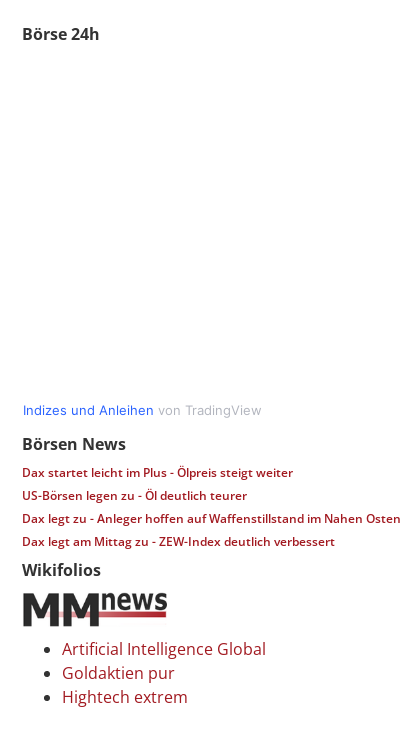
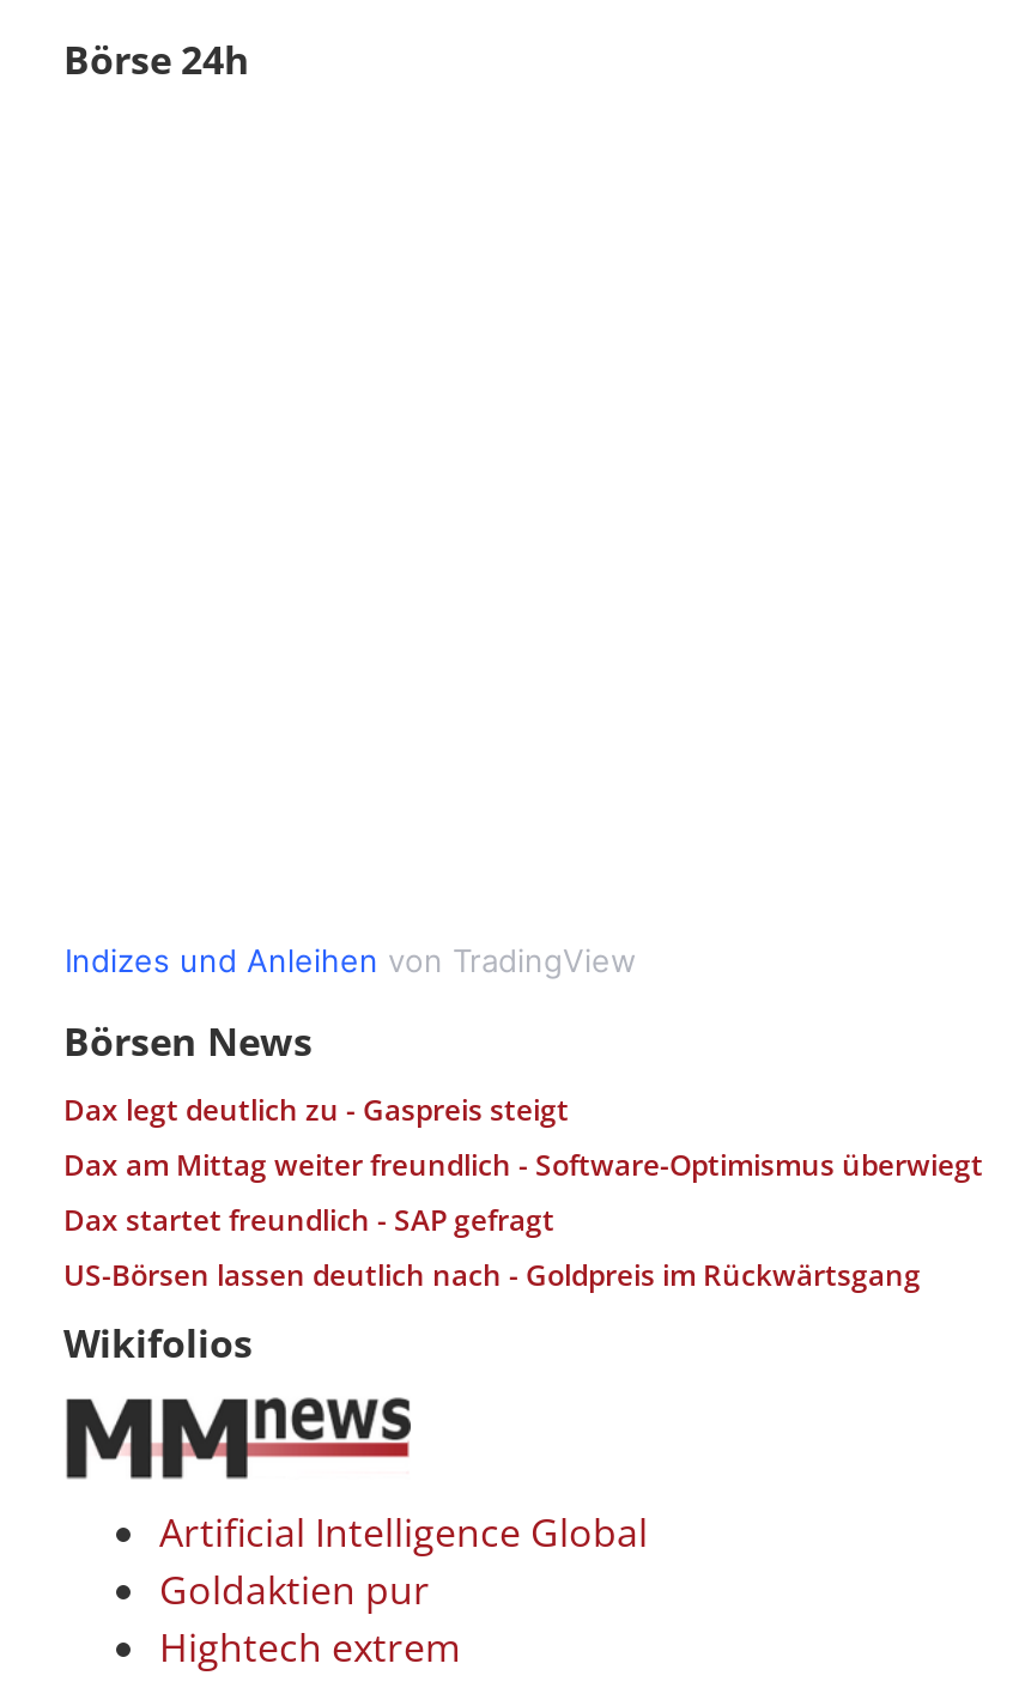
- Dax startet leicht im Plus - Ölpreis steigt weiter
- US-Börsen legen zu - Öl deutlich teurer
- Dax legt zu - Anleger hoffen auf Waffenstillstand im Nahen Osten
- Dax legt am Mittag zu - ZEW-Index deutlich verbessert
+ Dax legt deutlich zu - Gaspreis steigt
+ Dax am Mittag weiter freundlich - Software-Optimismus überwiegt
+ Dax startet freundlich - SAP gefragt
+ US-Börsen lassen deutlich nach - Goldpreis im Rückwärtsgang
